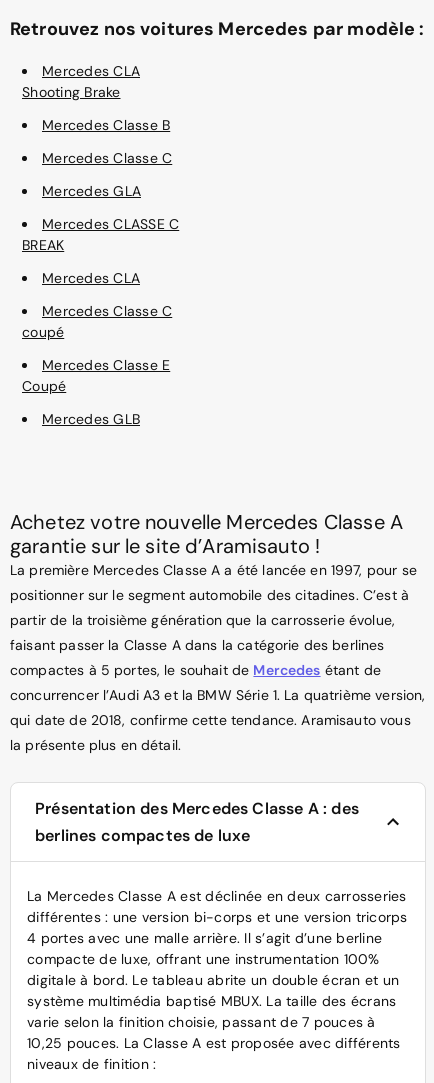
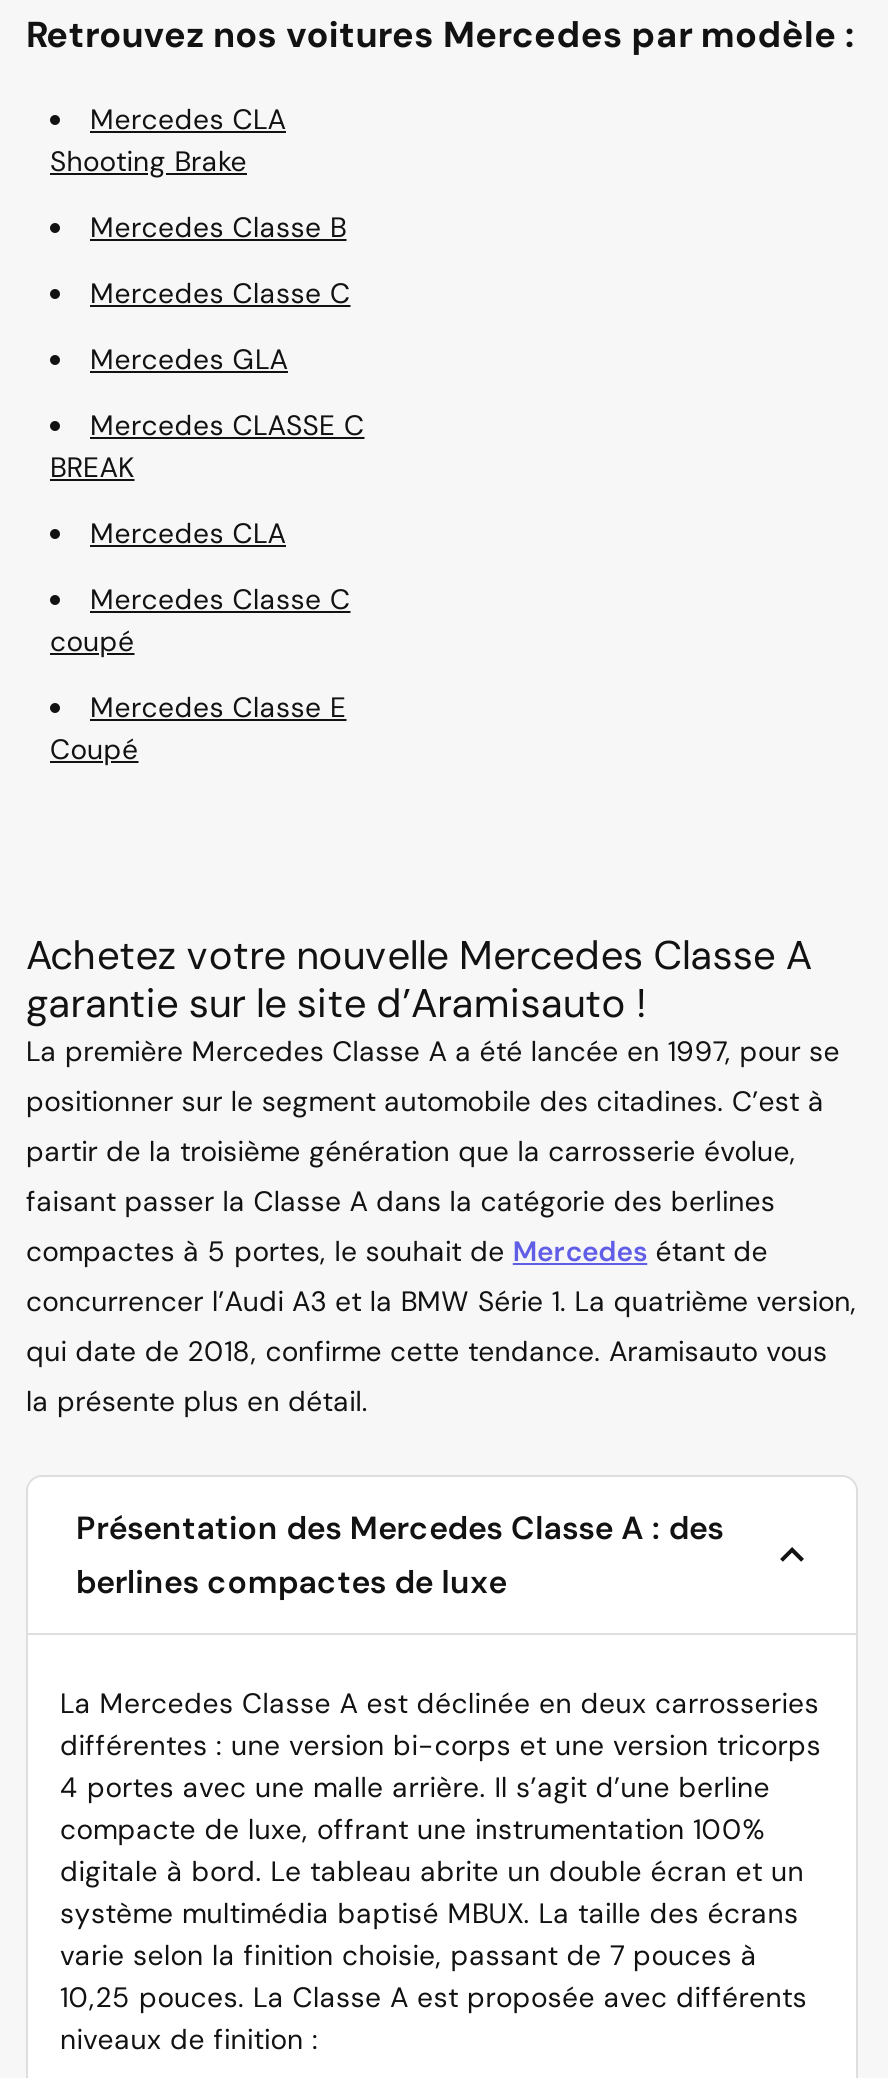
- Mercedes GLB
